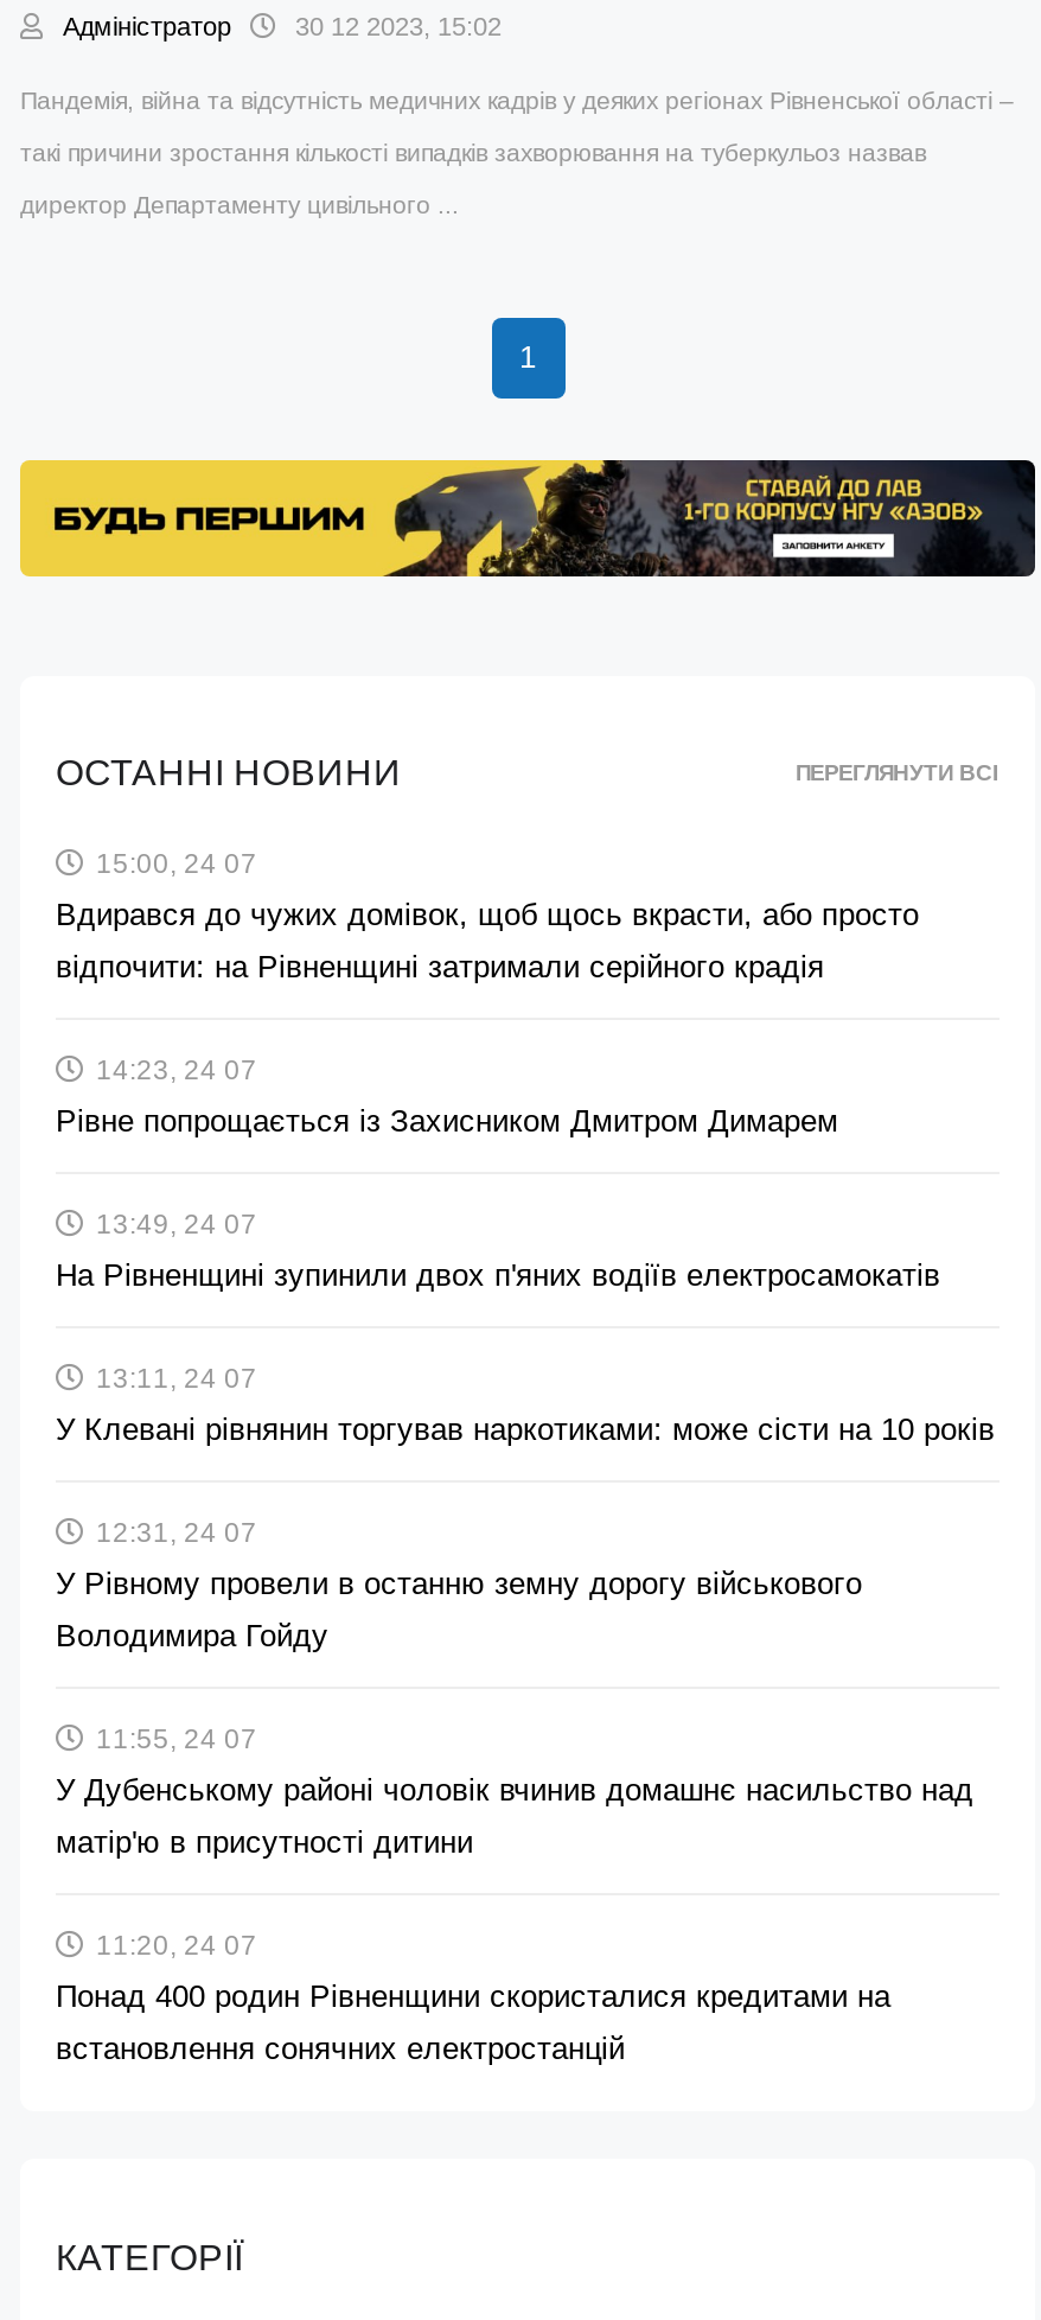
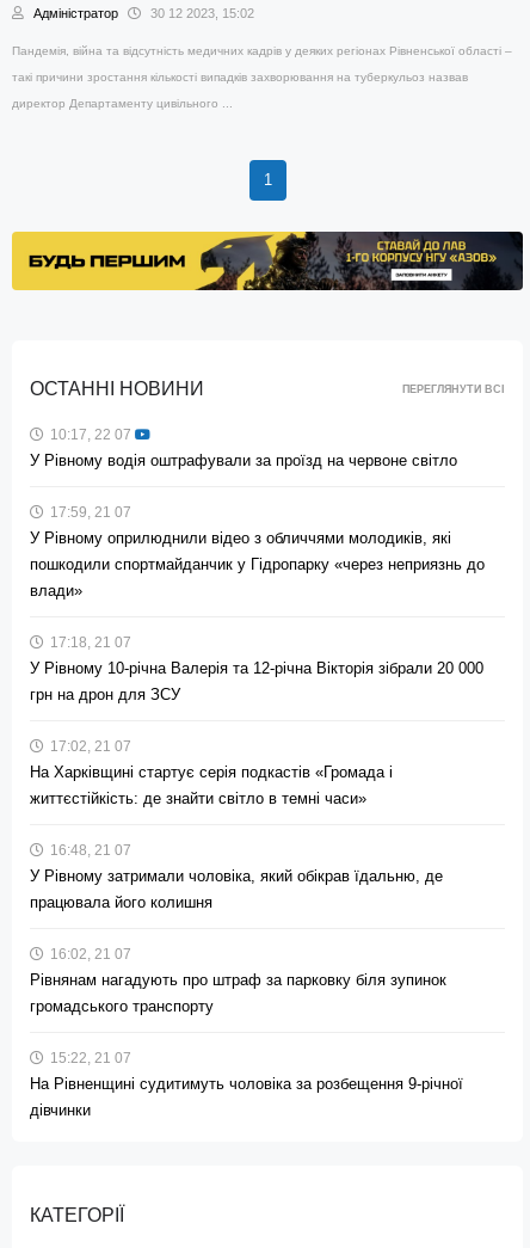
- 15:00, 24 07
- Вдирався до чужих домівок, щоб щось вкрасти, або просто
- відпочити: на Рівненщині затримали серійного крадія
- 14:23, 24 07
- Рівне попрощається із Захисником Дмитром Димарем
- 13:49, 24 07
- На Рівненщині зупинили двох п'яних водіїв електросамокатів
- 13:11, 24 07
- У Клевані рівнянин торгував наркотиками: може сісти на 10 років
- 12:31, 24 07
- У Рівному провели в останню земну дорогу військового
- Володимира Гойду
- 11:55, 24 07
- У Дубенському районі чоловік вчинив домашнє насильство над
- матір'ю в присутності дитини
- 11:20, 24 07
- Понад 400 родин Рівненщини скористалися кредитами на
- встановлення сонячних електростанцій
+ 10:17, 22 07
+ У Рівному водія оштрафували за проїзд на червоне світло
+ 17:59, 21 07
+ У Рівному оприлюднили відео з обличчями молодиків, які
+ пошкодили спортмайданчик у Гідропарку «через неприязнь до
+ влади»
+ 17:18, 21 07
+ У Рівному 10-річна Валерія та 12-річна Вікторія зібрали 20 000
+ грн на дрон для ЗСУ
+ 17:02, 21 07
+ На Харківщині стартує серія подкастів «Громада і
+ життєстійкість: де знайти світло в темні часи»
+ 16:48, 21 07
+ У Рівному затримали чоловіка, який обікрав їдальню, де
+ працювала його колишня
+ 16:02, 21 07
+ Рівнянам нагадують про штраф за парковку біля зупинок
+ громадського транспорту
+ 15:22, 21 07
+ На Рівненщині судитимуть чоловіка за розбещення 9-річної
+ дівчинки
